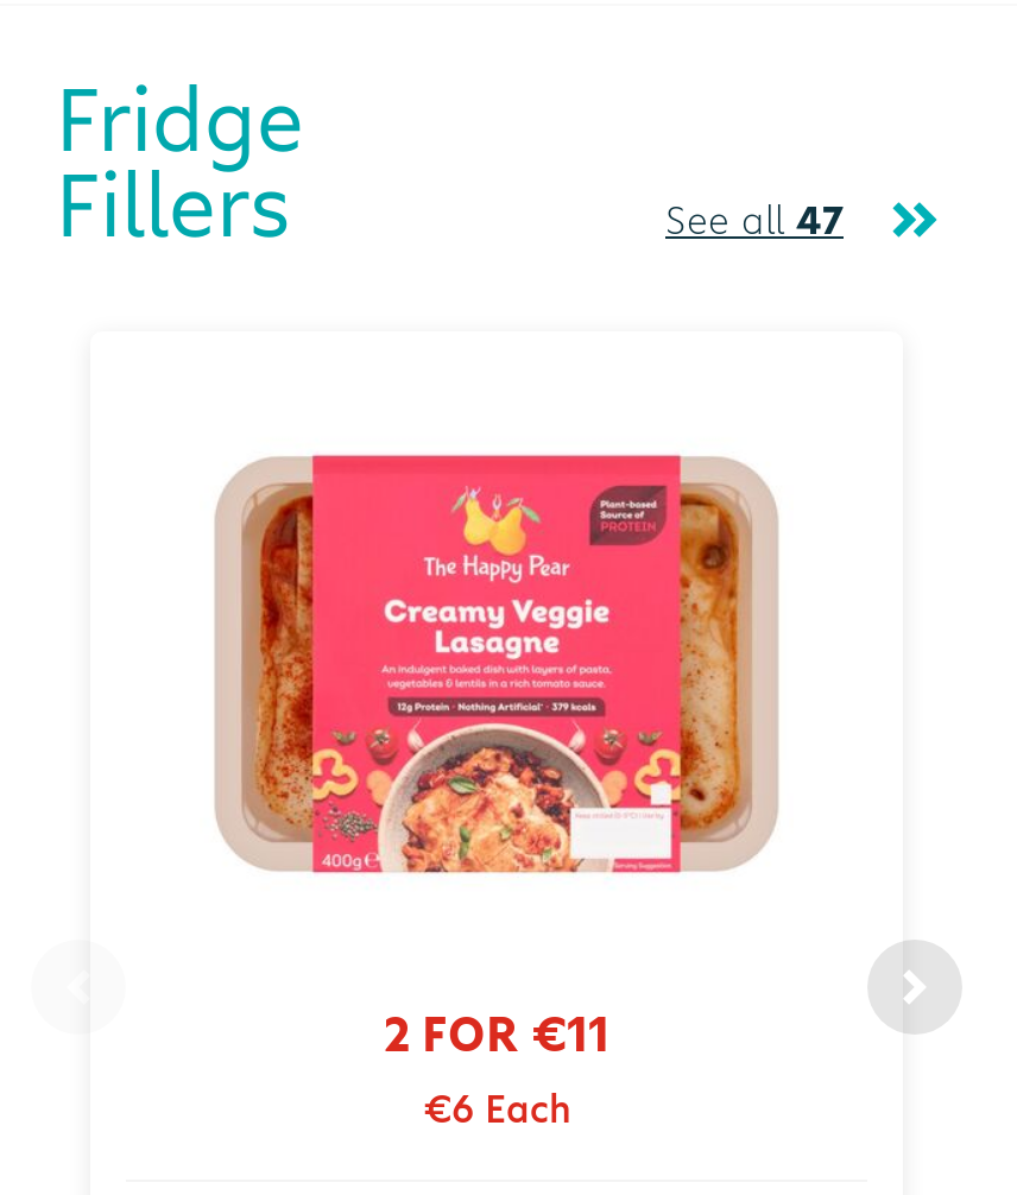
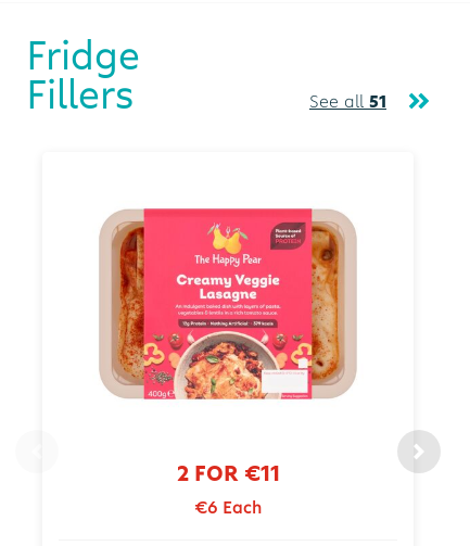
- See all 47
+ See all 51
